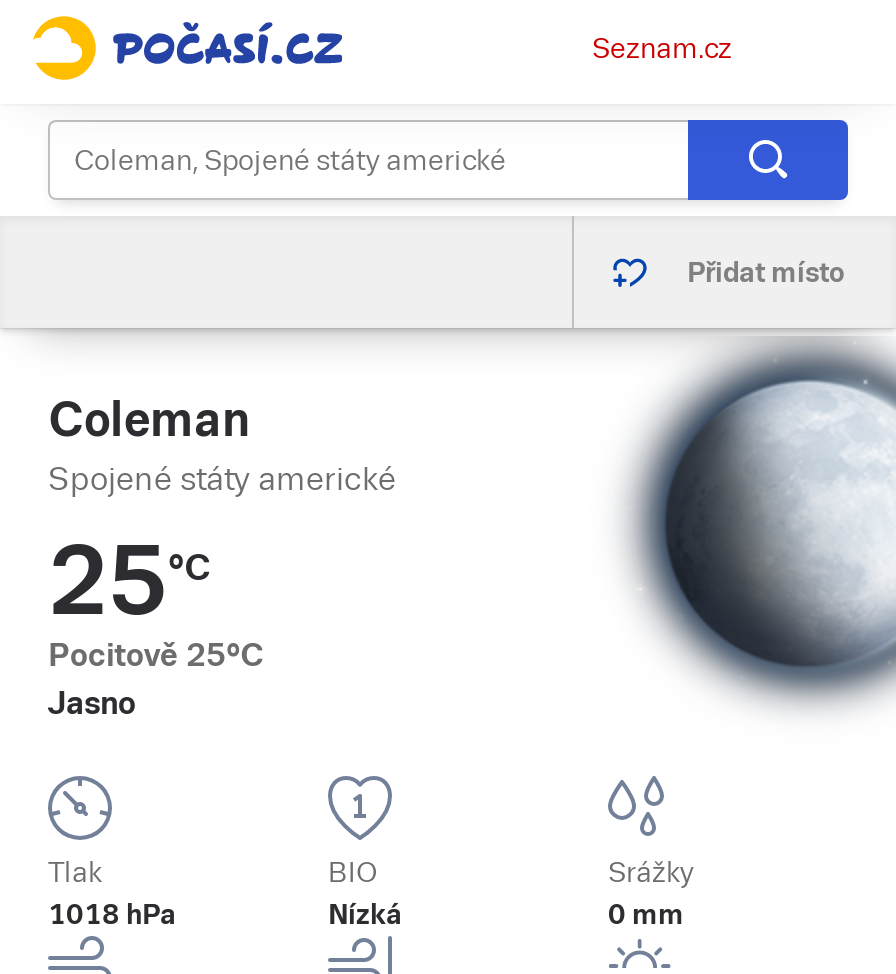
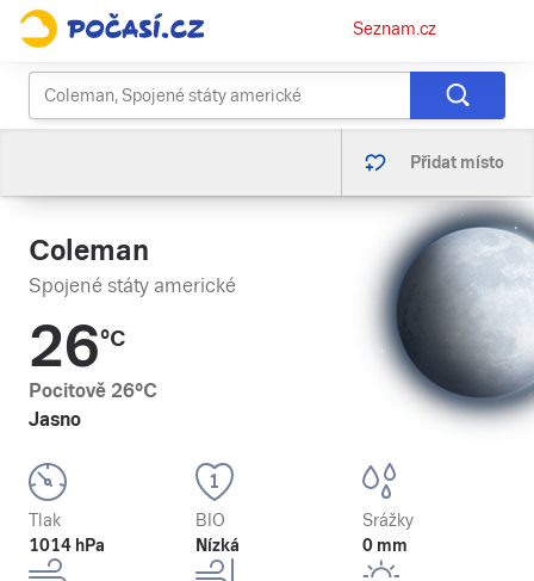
- 25°C
+ 26°C

- Pocitově 25°C
+ Pocitově 26°C

- 1018 hPa
+ 1014 hPa
